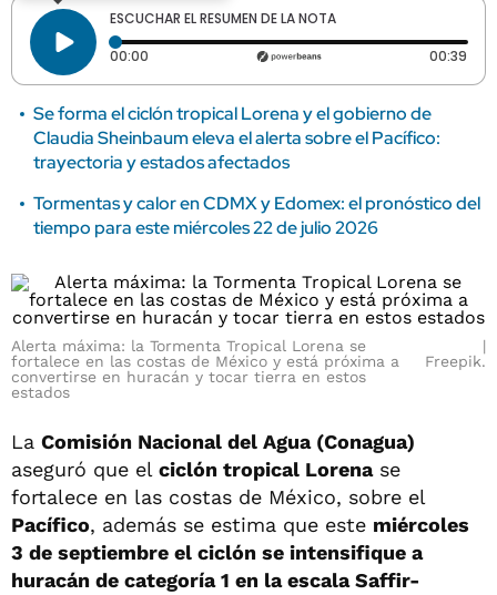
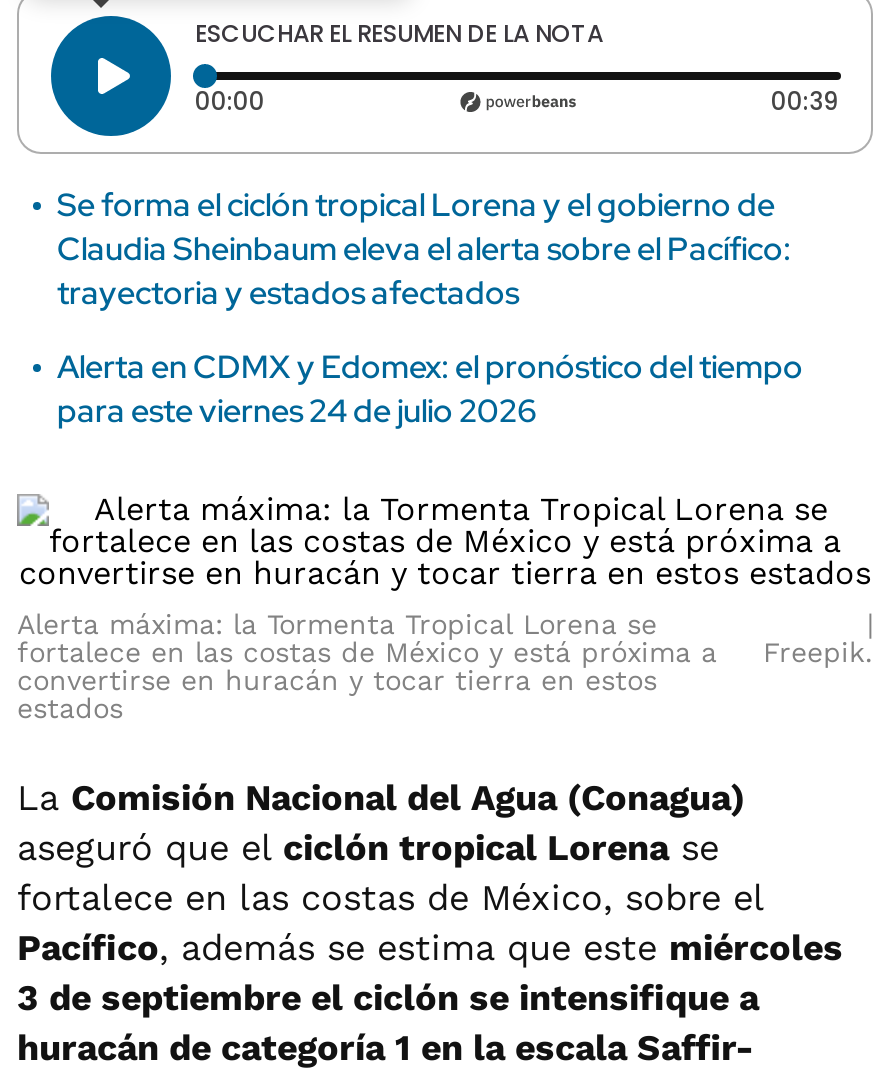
- Tormentas y calor en CDMX y Edomex: el pronóstico del
- tiempo para este miércoles 22 de julio 2026
+ Alerta en CDMX y Edomex: el pronóstico del tiempo
+ para este viernes 24 de julio 2026
